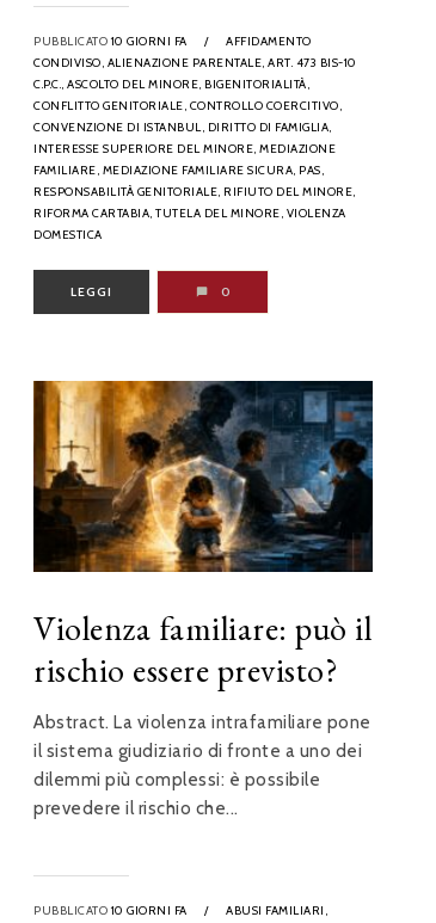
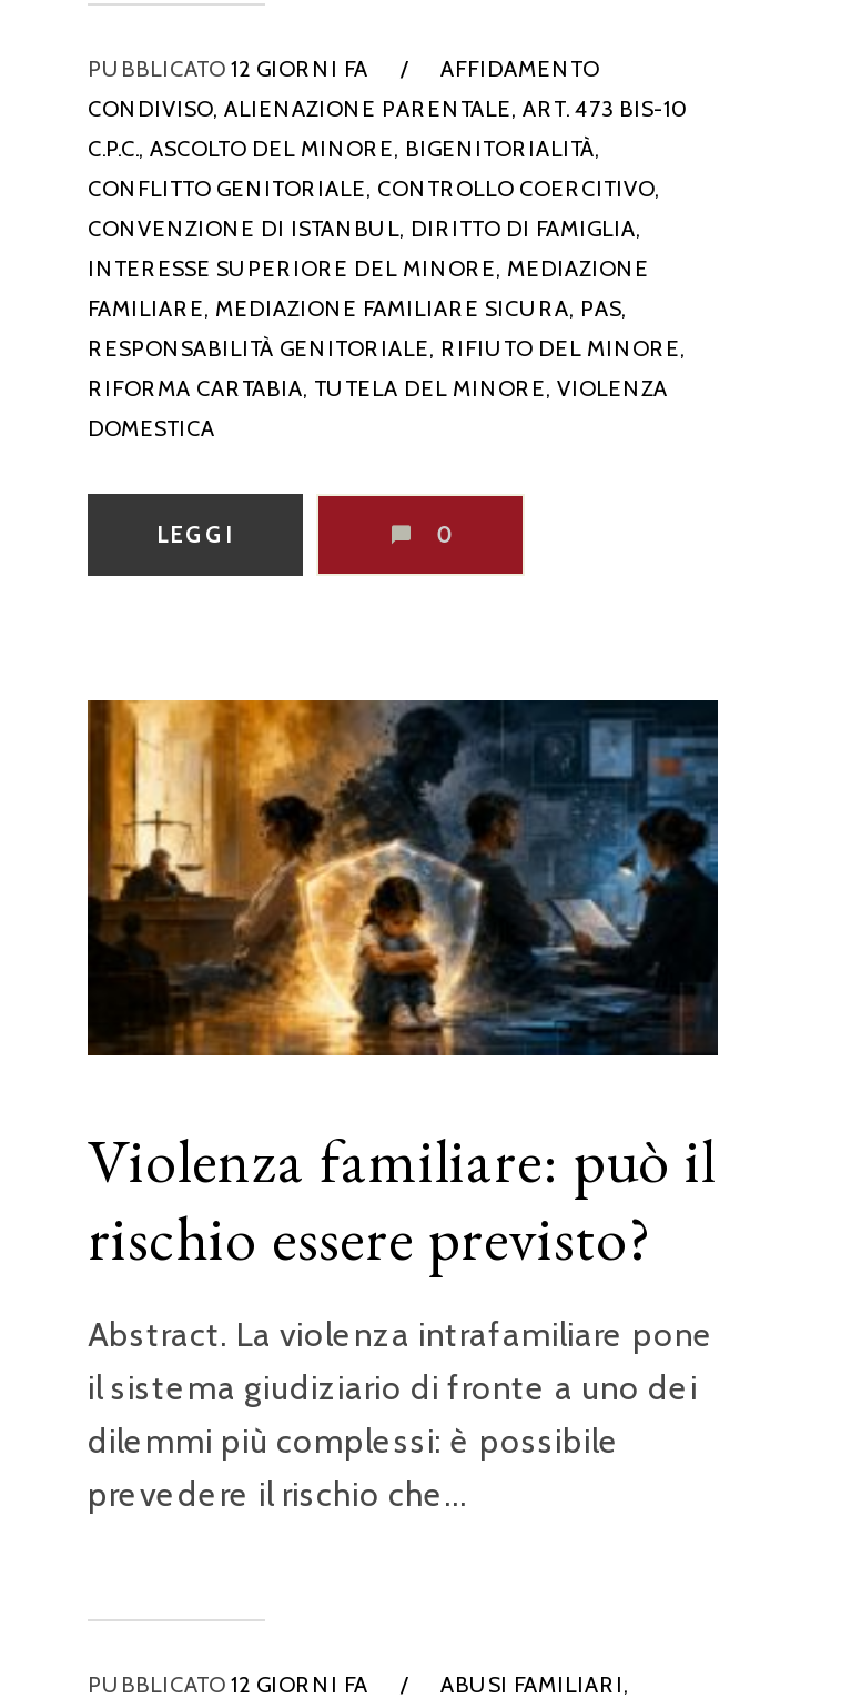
- PUBBLICATO 10 GIORNI FA
+ PUBBLICATO 12 GIORNI FA

- PUBBLICATO 10 GIORNI FA
+ PUBBLICATO 12 GIORNI FA
